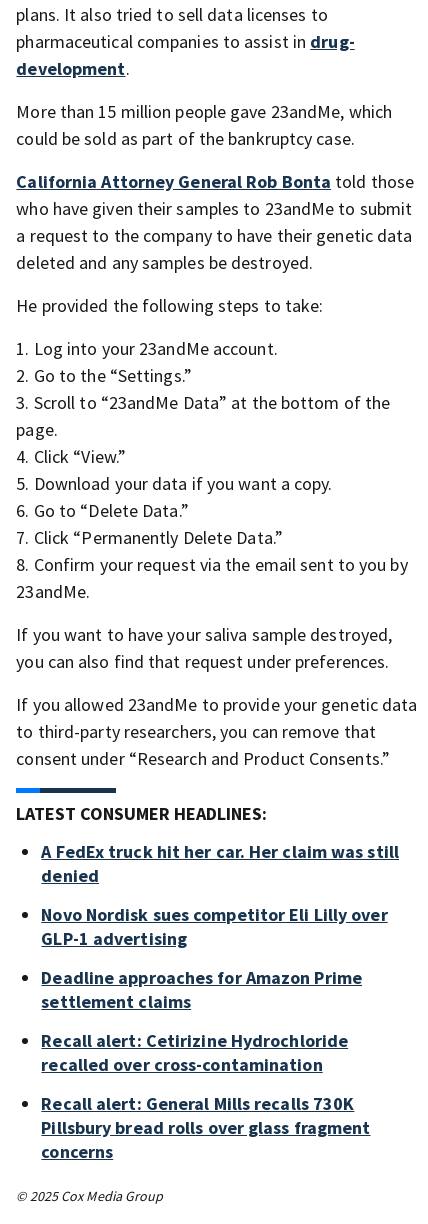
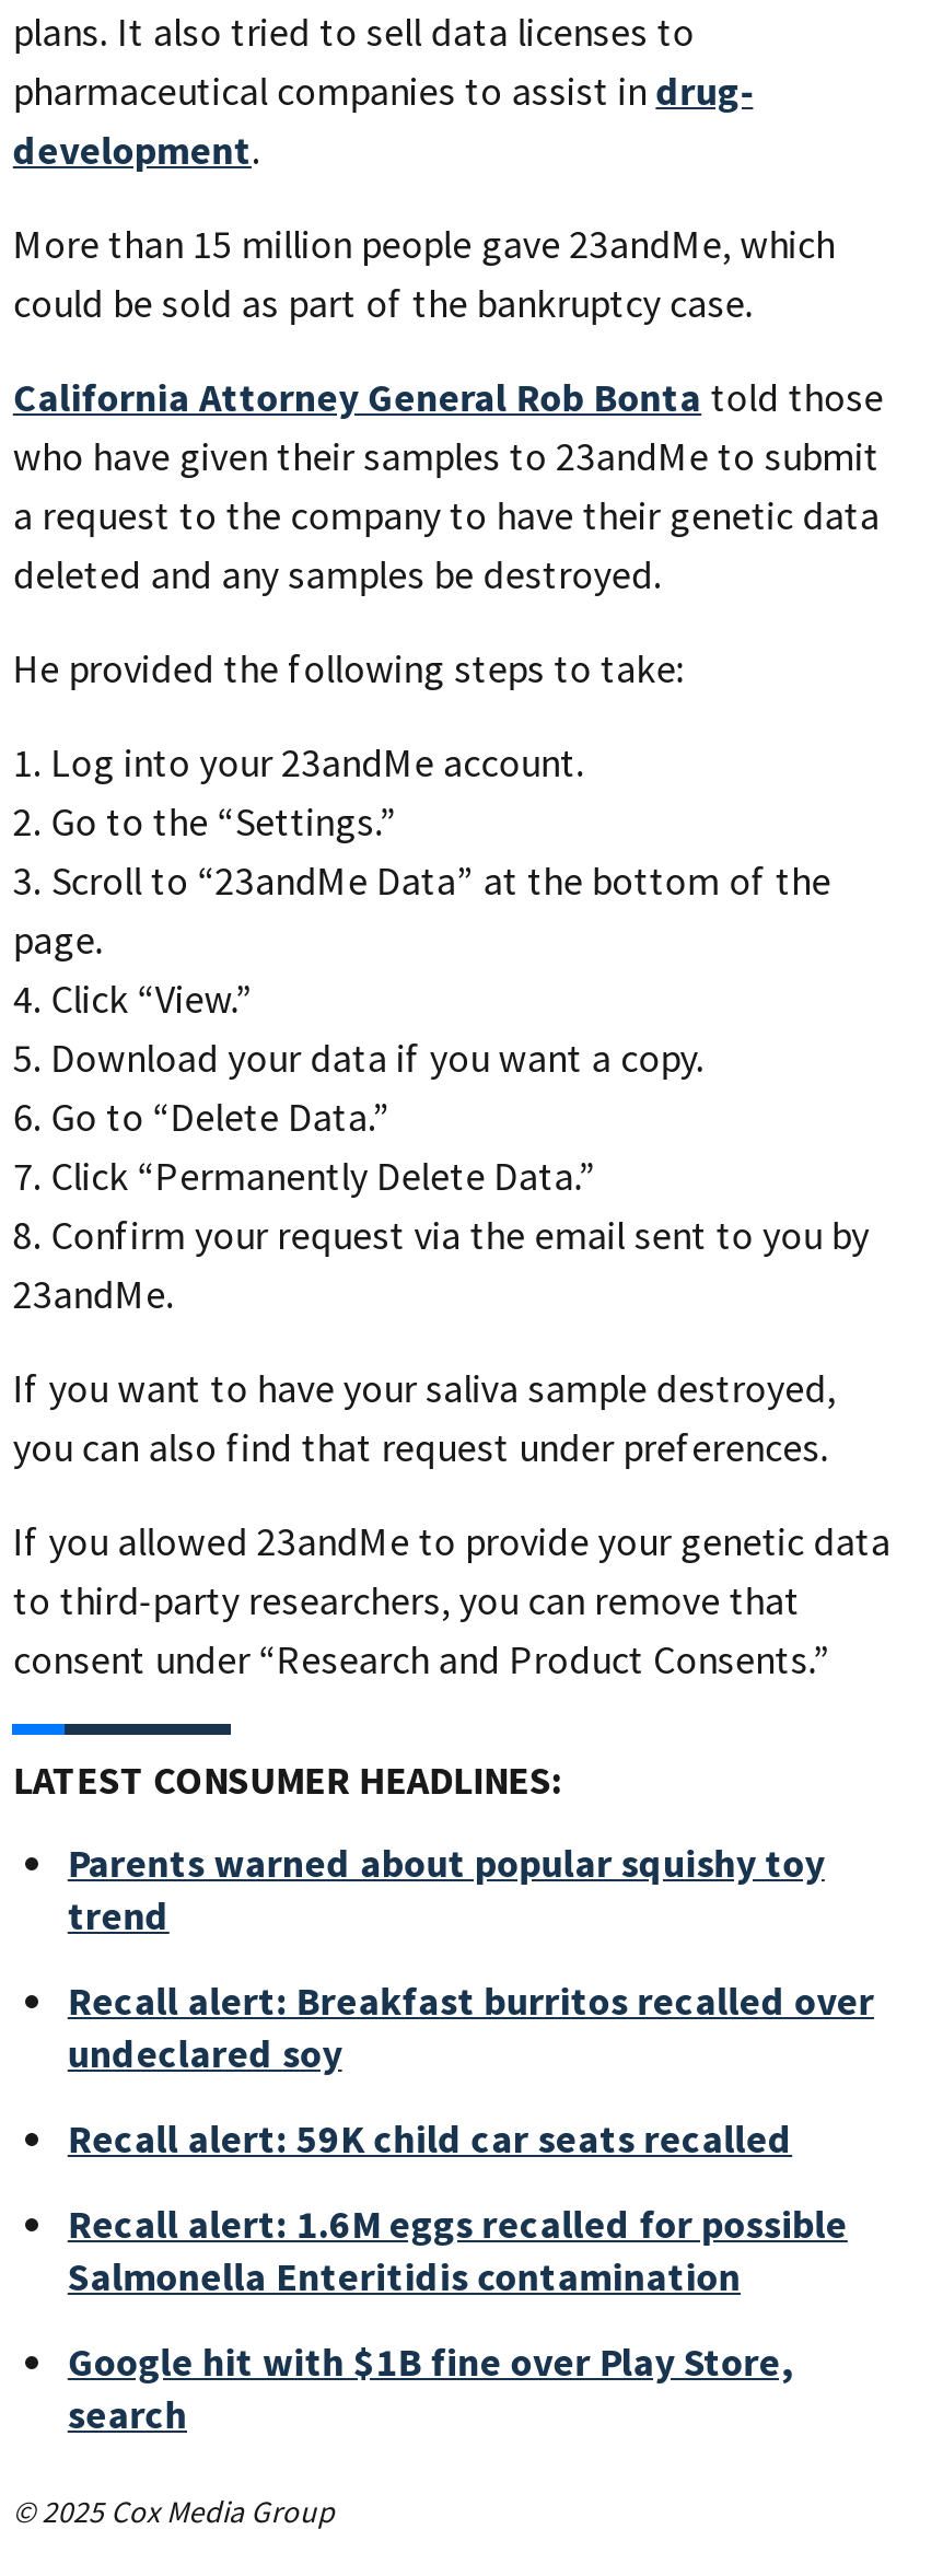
- A FedEx truck hit her car. Her claim was still
- denied
+ Parents warned about popular squishy toy
+ trend

- Novo Nordisk sues competitor Eli Lilly over
- GLP-1 advertising
+ Recall alert: Breakfast burritos recalled over
+ undeclared soy

- Deadline approaches for Amazon Prime
- settlement claims
+ Recall alert: 59K child car seats recalled

- Recall alert: Cetirizine Hydrochloride
- recalled over cross-contamination
+ Recall alert: 1.6M eggs recalled for possible
+ Salmonella Enteritidis contamination

- Recall alert: General Mills recalls 730K
- Pillsbury bread rolls over glass fragment
- concerns
+ Google hit with $1B fine over Play Store,
+ search
